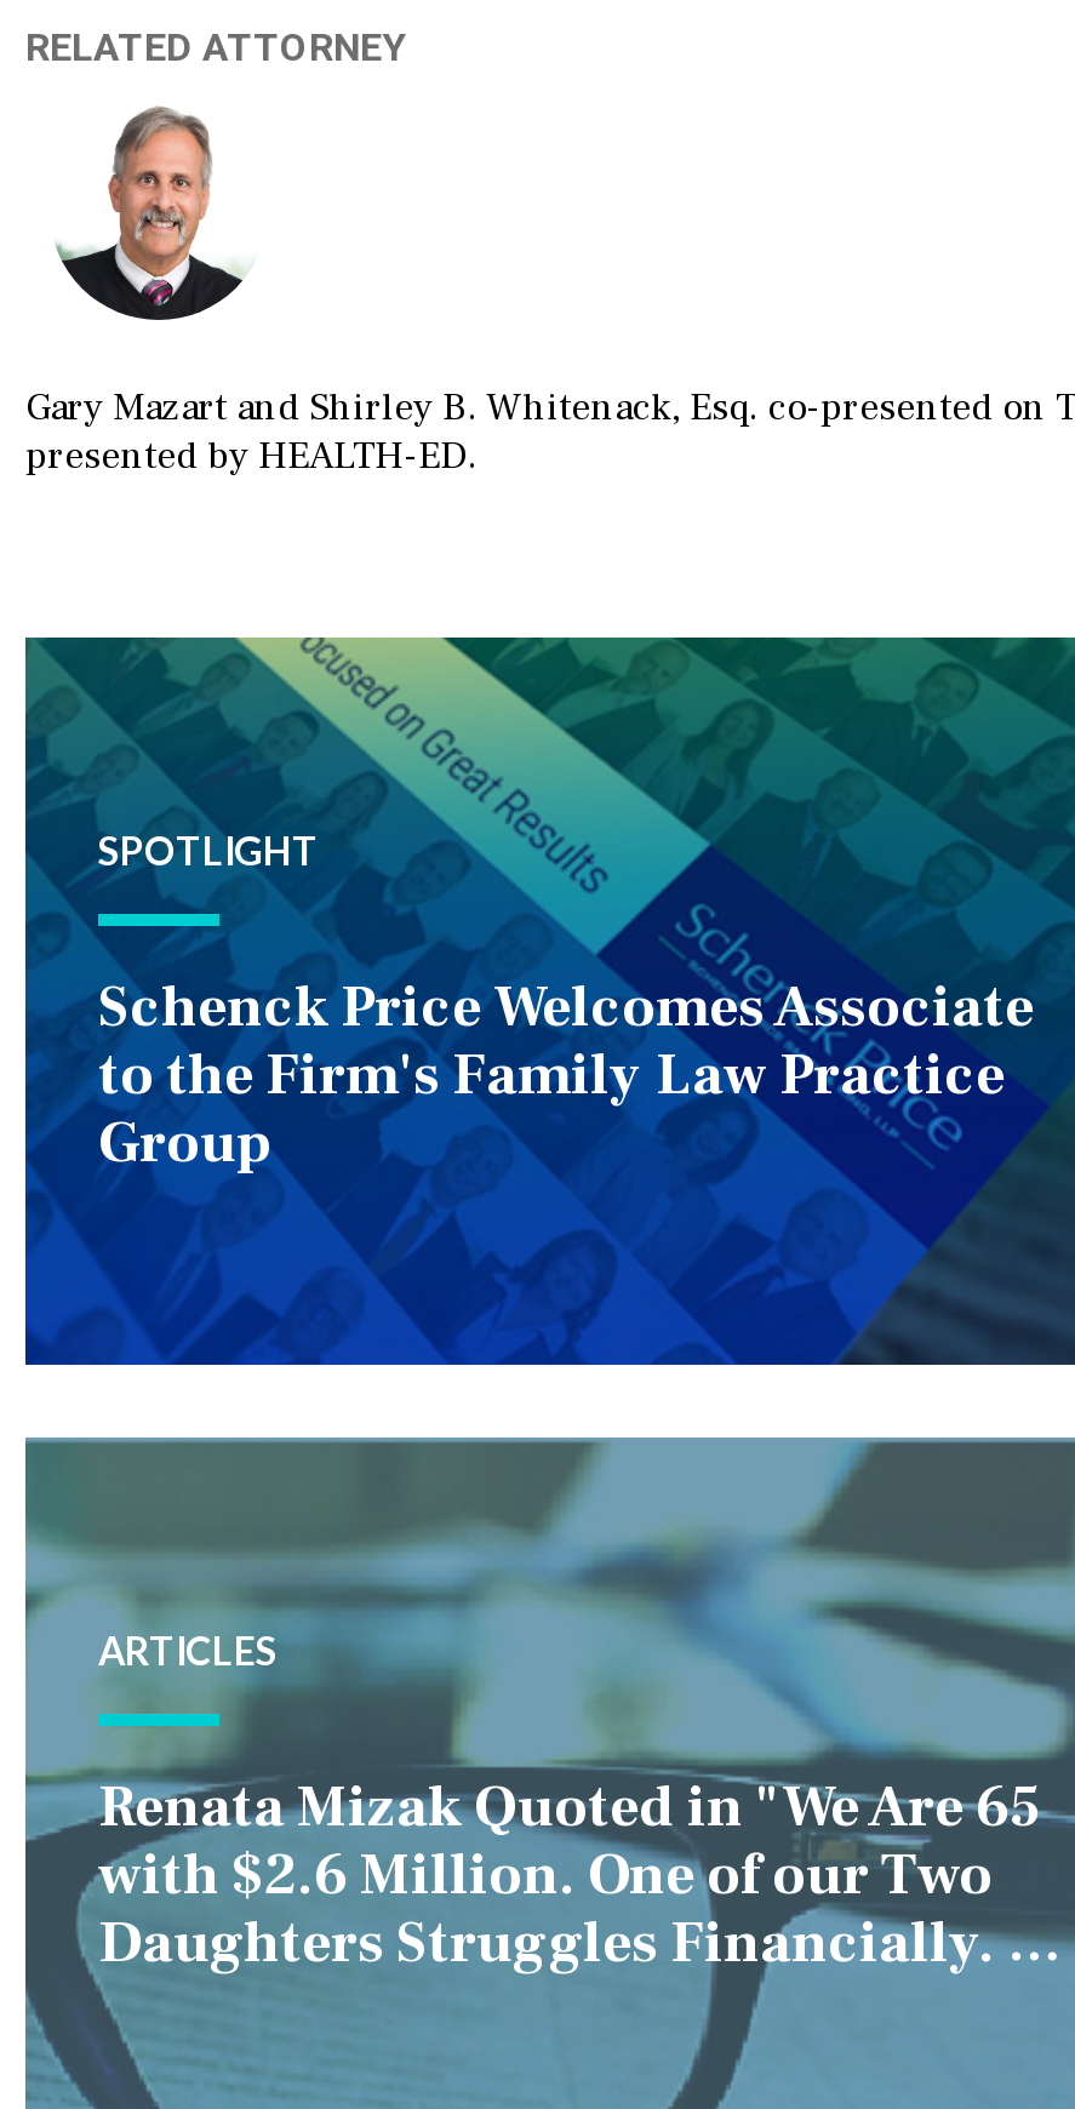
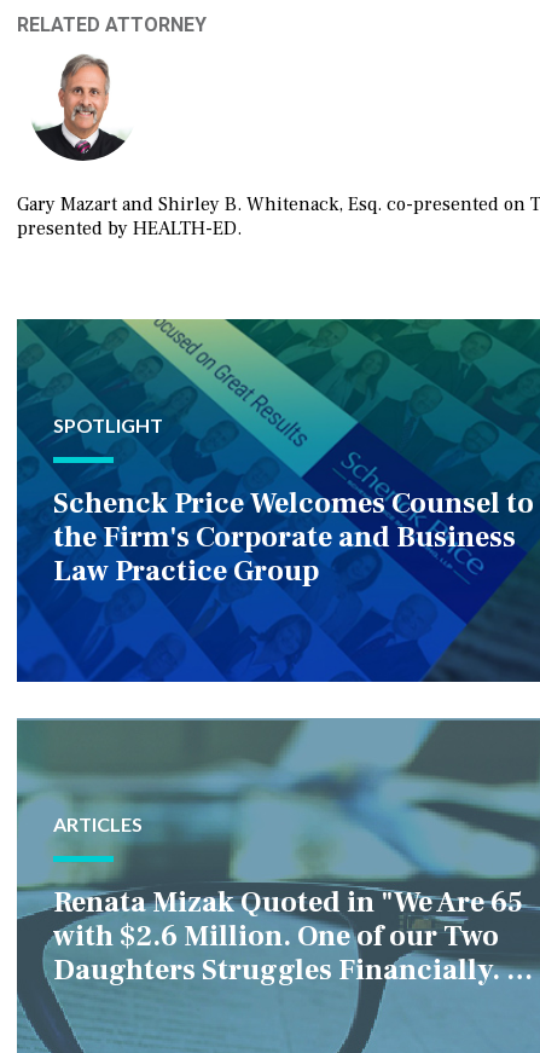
- Schenck Price Welcomes Associate
- to the Firm's Family Law Practice
- Group
+ Schenck Price Welcomes Counsel to
+ the Firm's Corporate and Business
+ Law Practice Group
